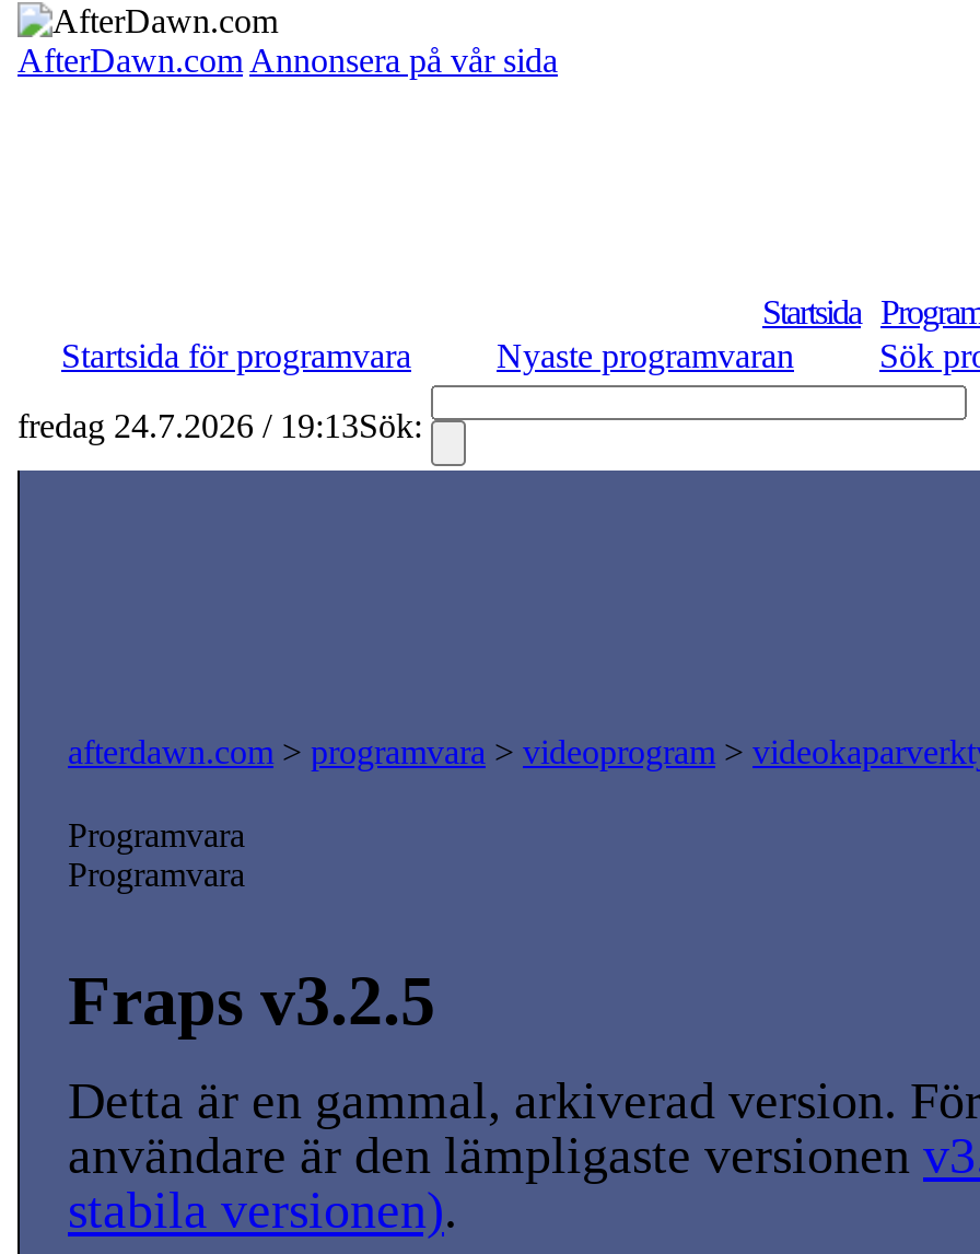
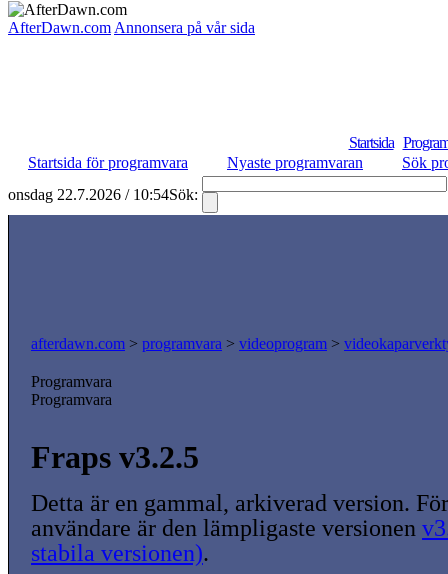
- fredag 24.7.2026 / 19:13Sök:
+ onsdag 22.7.2026 / 10:54Sök:
